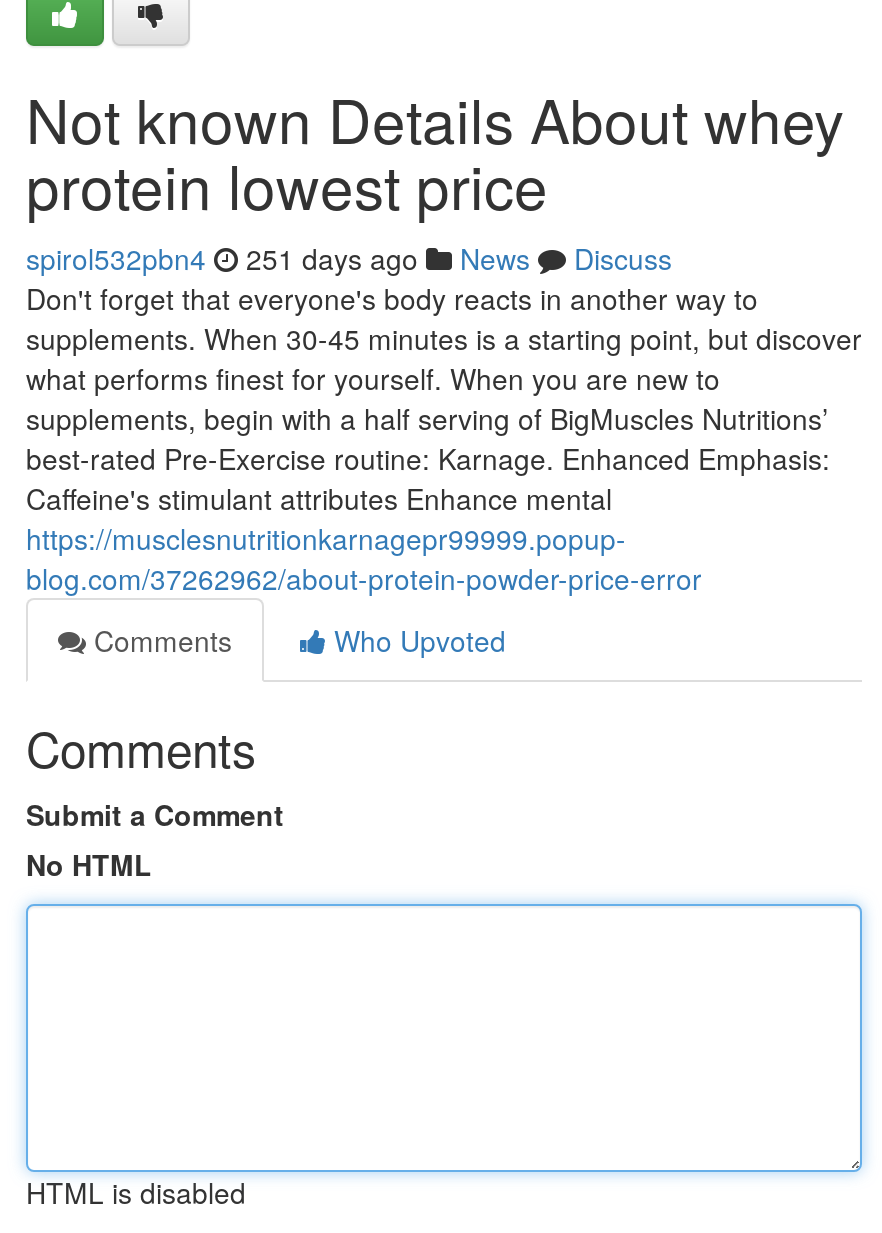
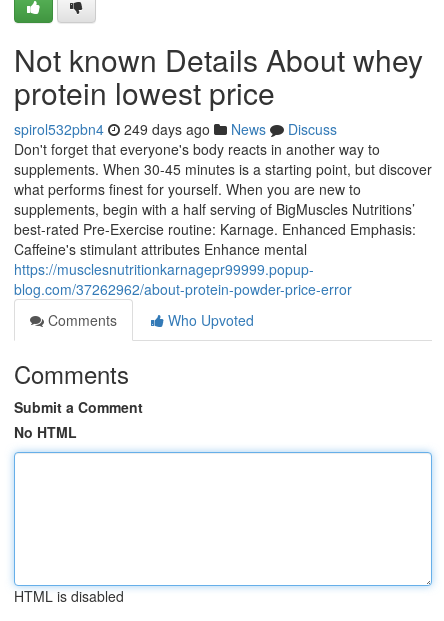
- spirol532pbn4 251 days ago News Discuss
+ spirol532pbn4 249 days ago News Discuss
